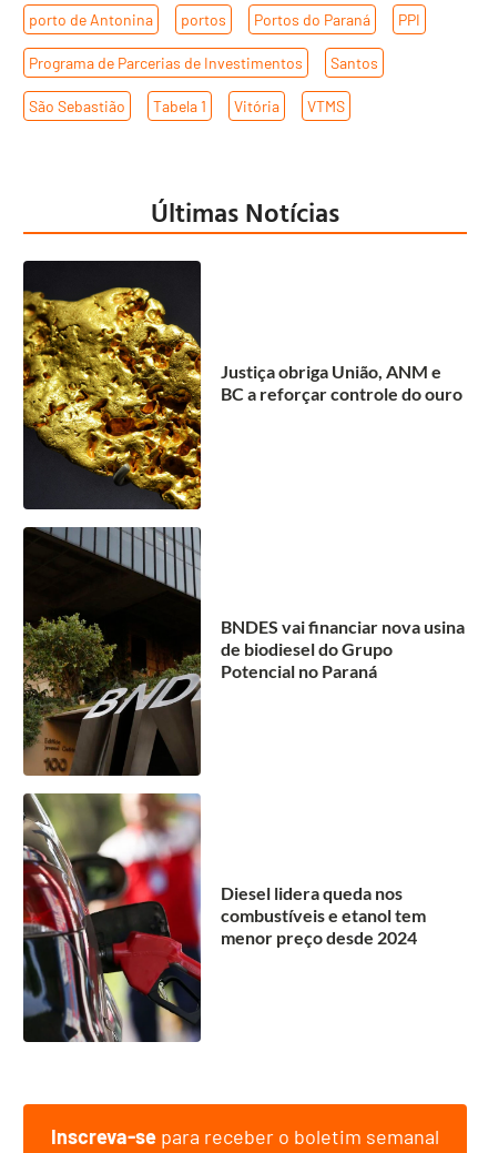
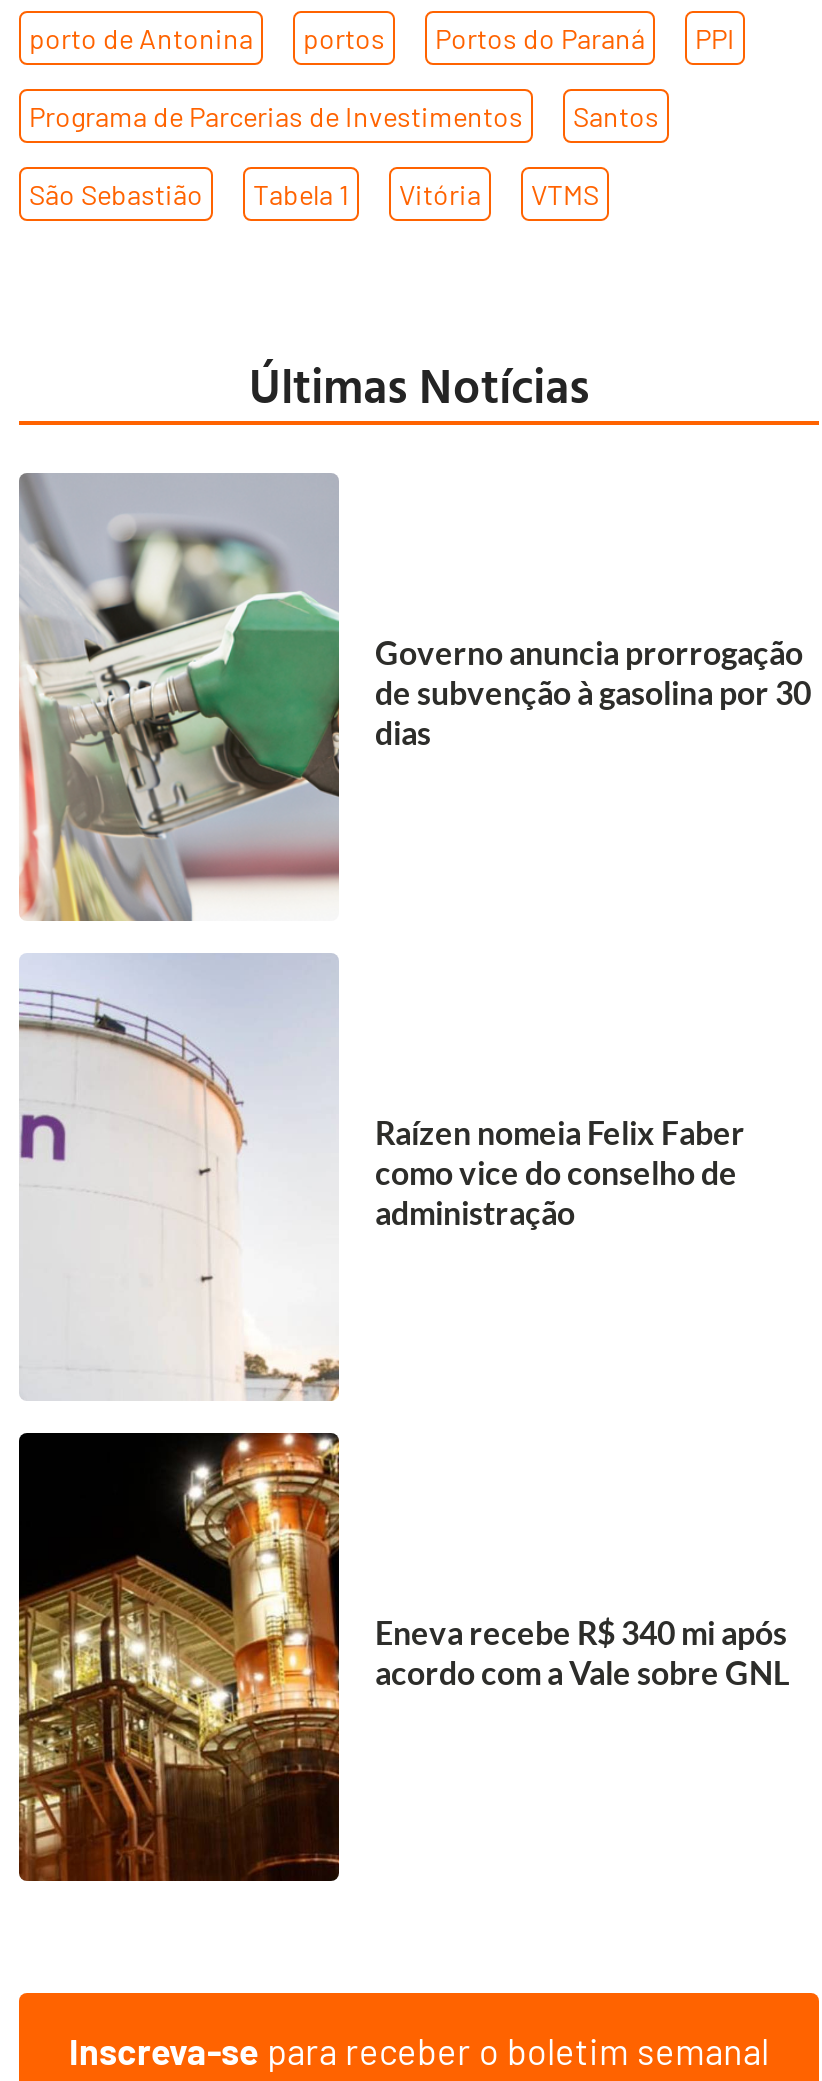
- [image]
- Justiça obriga União, ANM e
- BC a reforçar controle do ouro
+ [image]
+ Governo anuncia prorrogação
+ de subvenção à gasolina por 30
+ dias

- [image]
- BNDES vai financiar nova usina
- de biodiesel do Grupo
- Potencial no Paraná
+ [image]
+ Raízen nomeia Felix Faber
+ como vice do conselho de
+ administração

- [image]
- Diesel lidera queda nos
- combustíveis e etanol tem
- menor preço desde 2024
+ [image]
+ Eneva recebe R$ 340 mi após
+ acordo com a Vale sobre GNL
